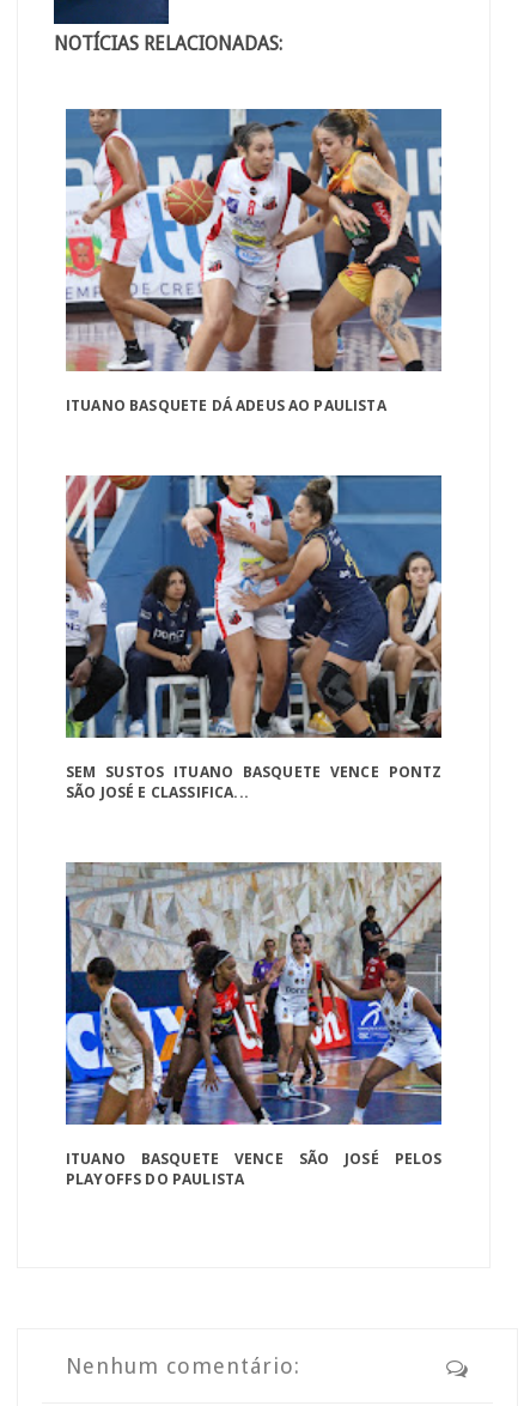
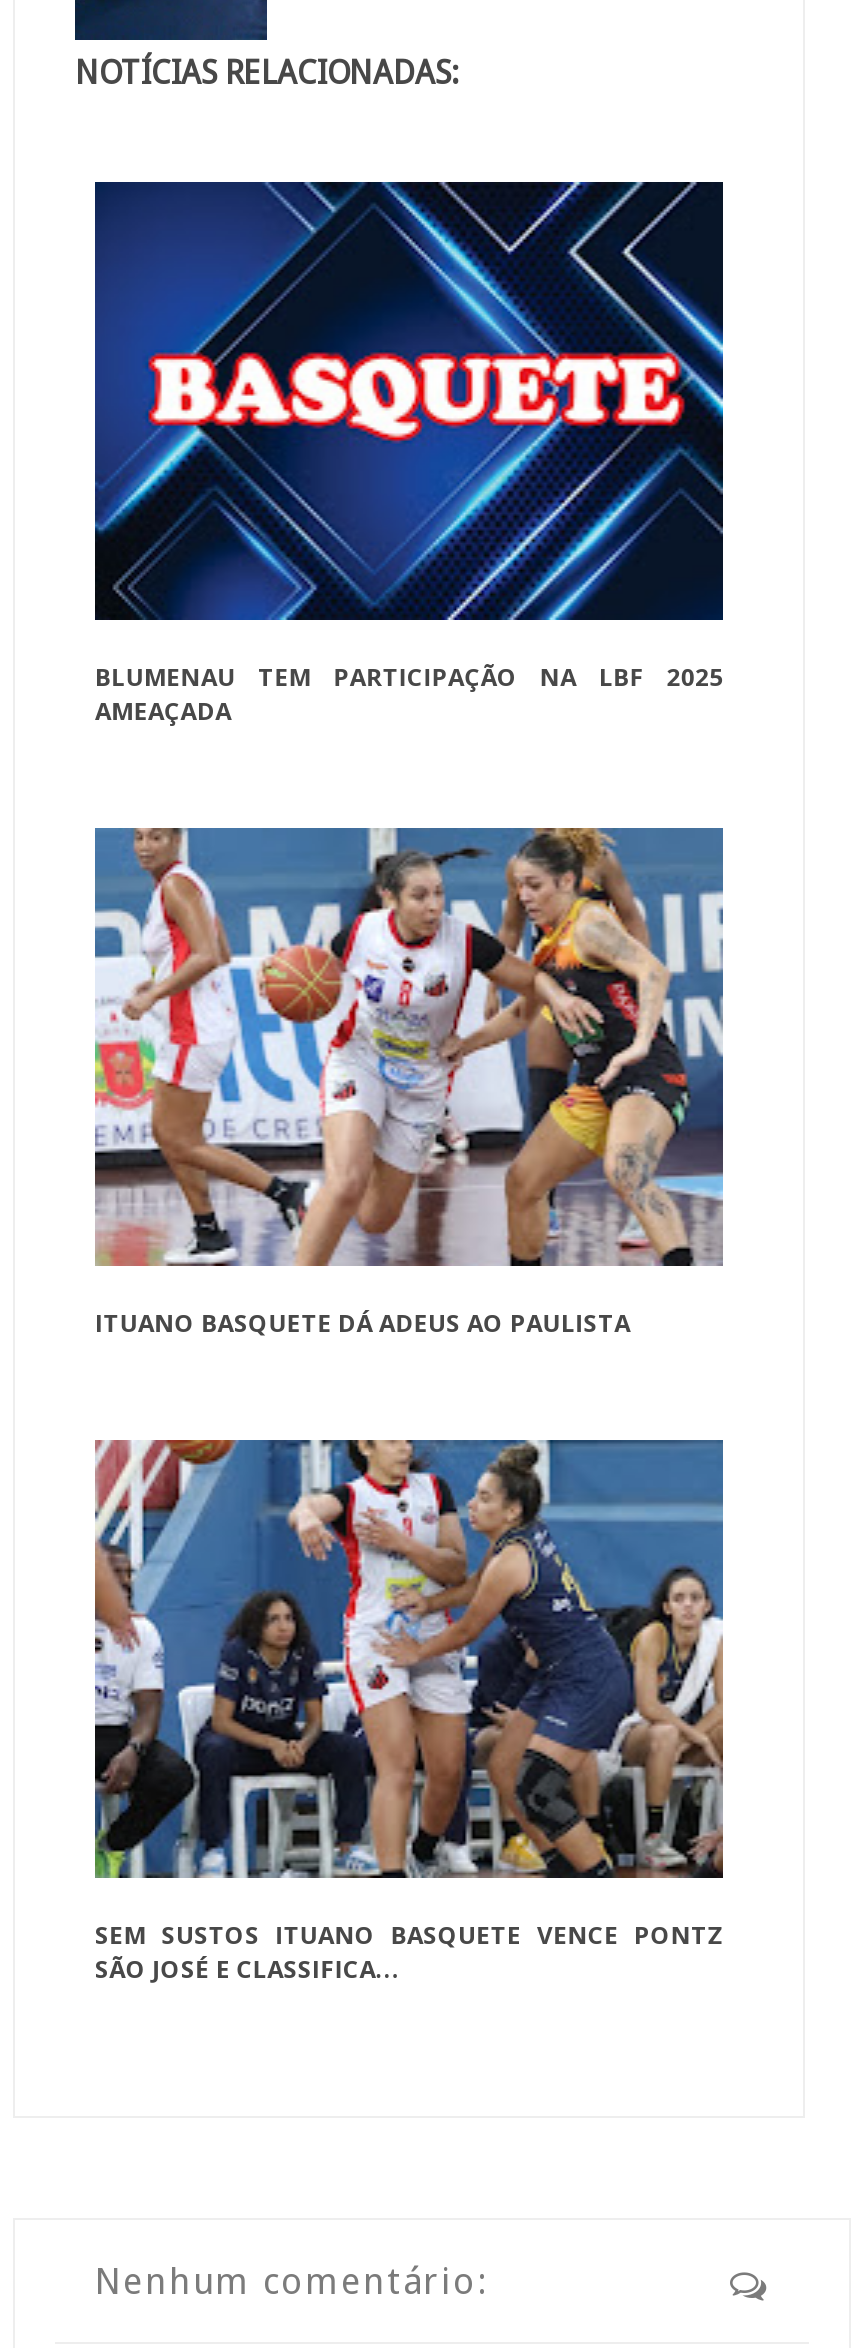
+ [image]
+ BLUMENAU TEM PARTICIPAÇÃO NA LBF 2025
+ AMEAÇADA

moved down: [image] | ITUANO BASQUETE DÁ ADEUS AO PAULISTA | SEM SUSTOS ITUANO BASQUETE VENCE PONTZ | SÃO JOSÉ E CLASSIFICA...

- [image]
- ITUANO BASQUETE VENCE SÃO JOSÉ PELOS
- PLAYOFFS DO PAULISTA
